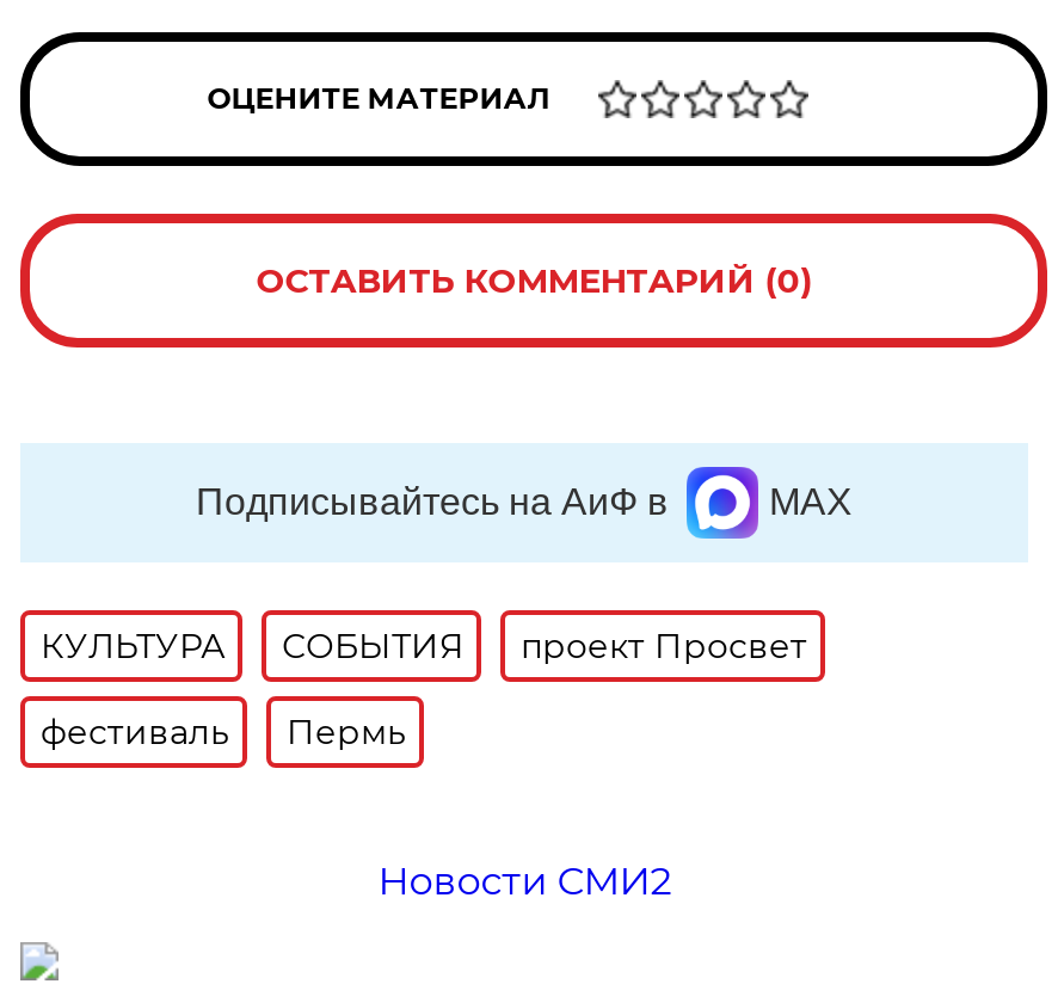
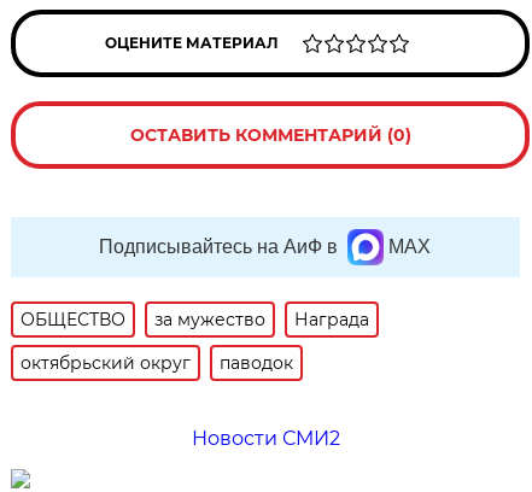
- КУЛЬТУРА
- СОБЫТИЯ
- проект Просвет
+ ОБЩЕСТВО
+ за мужество
+ Награда

- фестиваль
- Пермь
+ октябрьский округ
+ паводок
